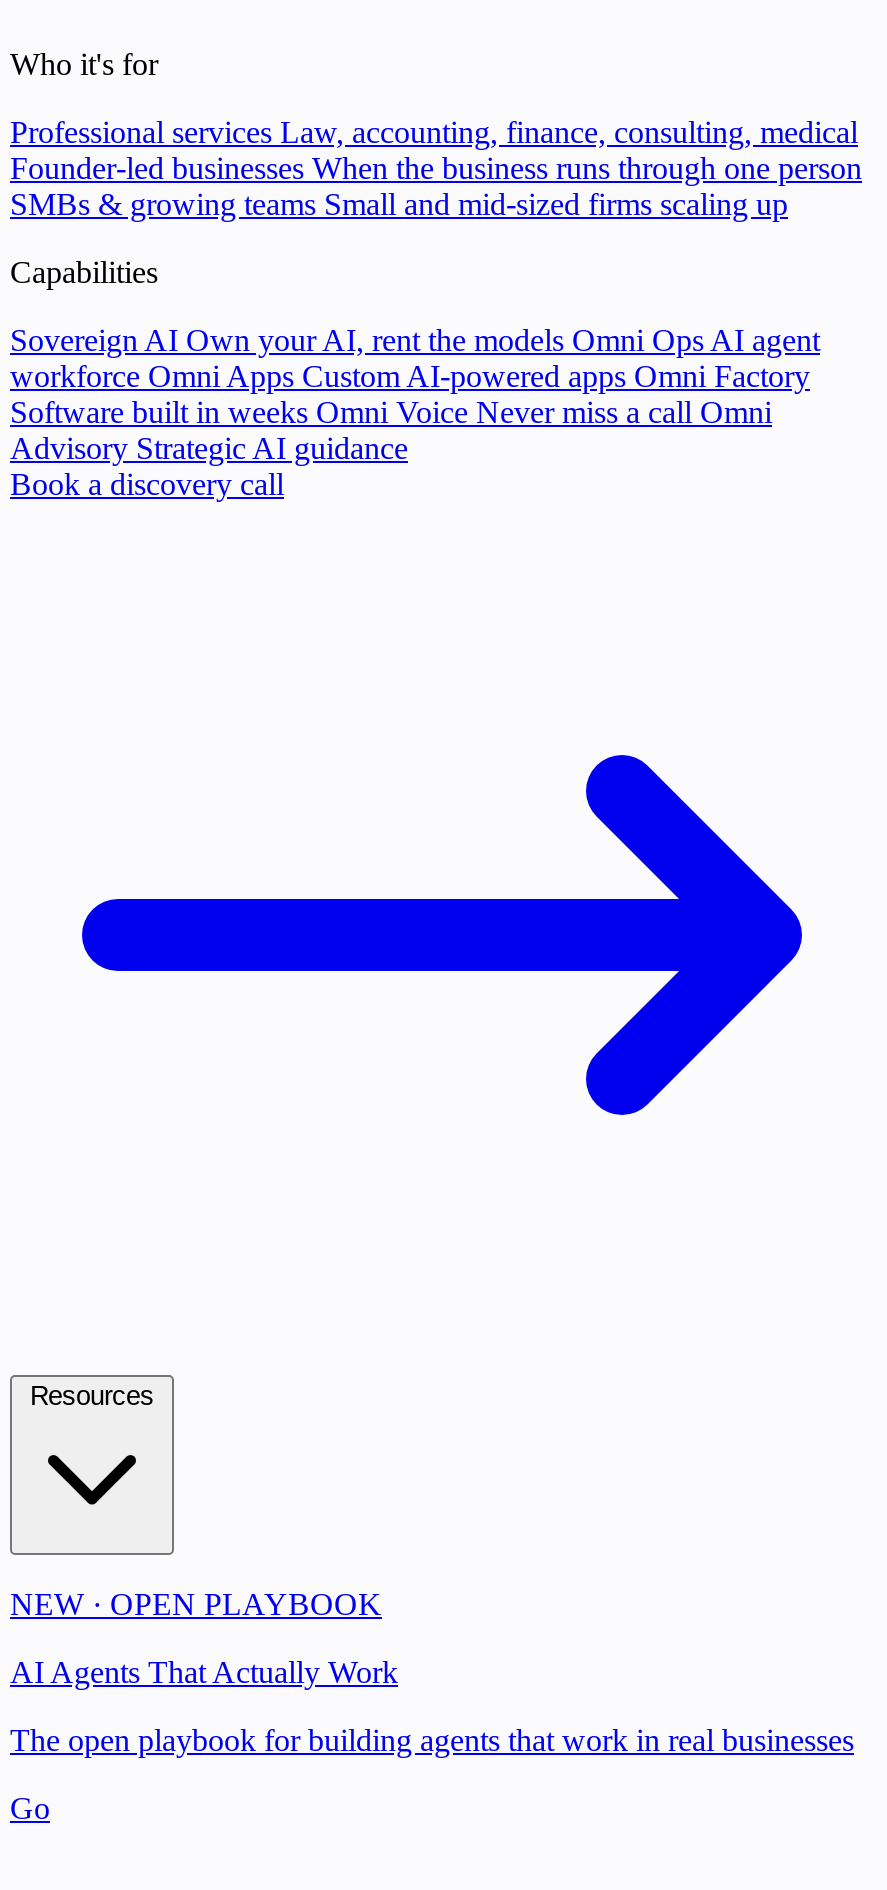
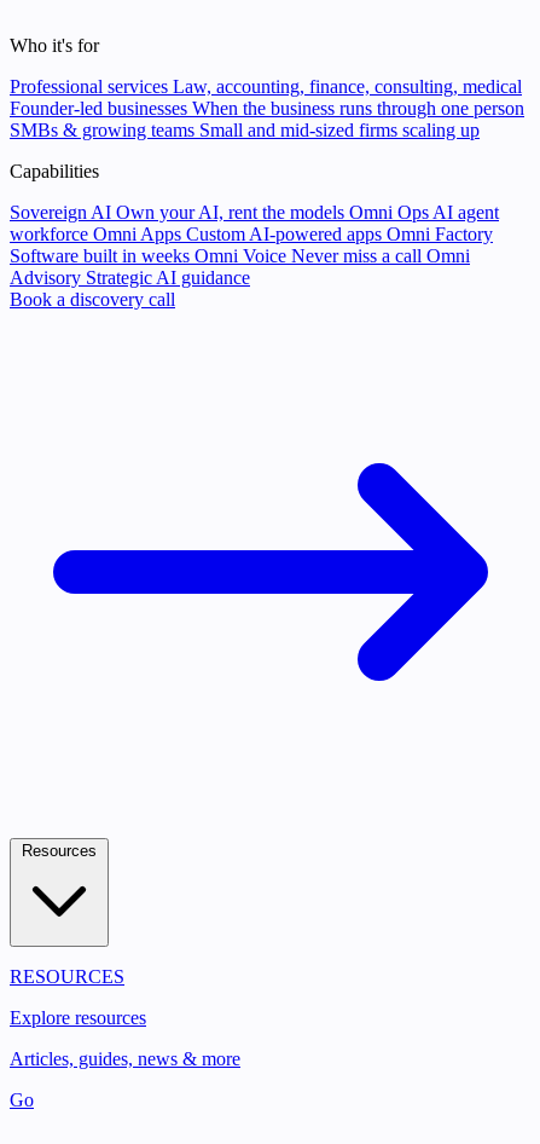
- NEW · OPEN PLAYBOOK
+ RESOURCES

- AI Agents That Actually Work
+ Explore resources

- The open playbook for building agents that work in real businesses
+ Articles, guides, news & more
